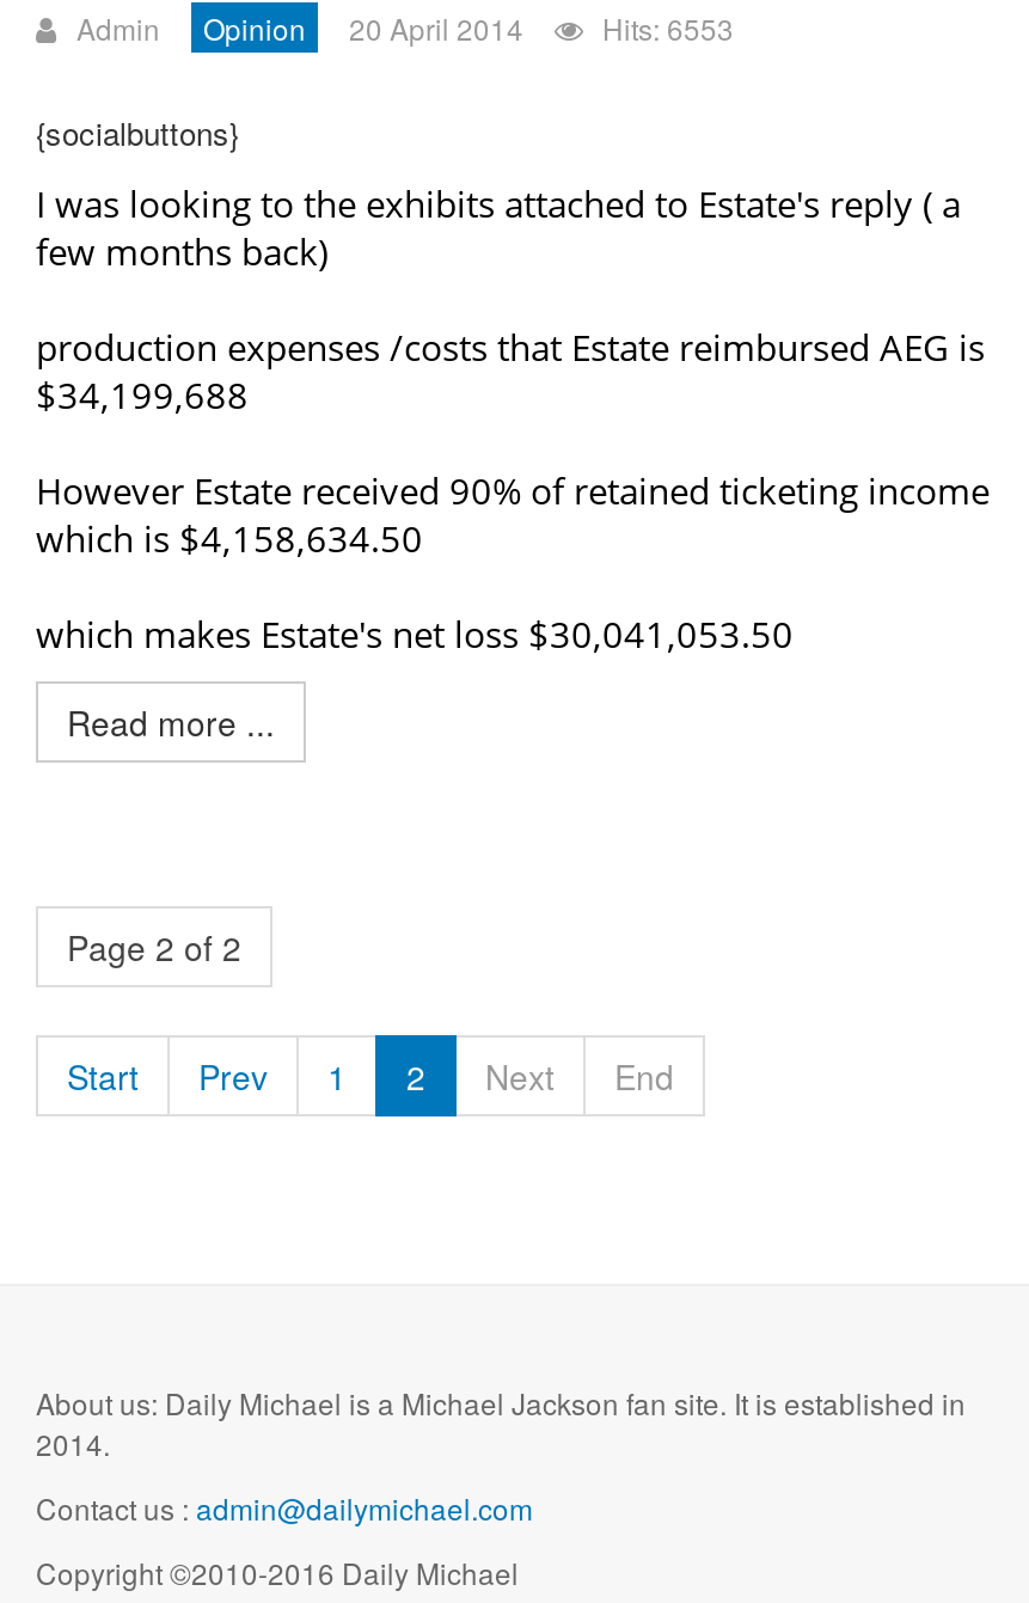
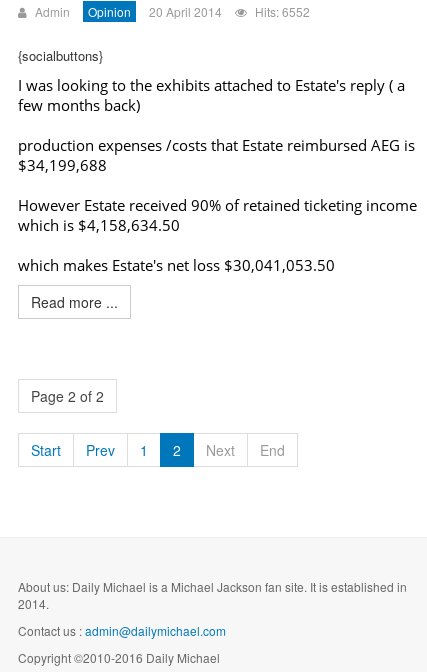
- Admin Opinion 20 April 2014 Hits: 6553
+ Admin Opinion 20 April 2014 Hits: 6552
